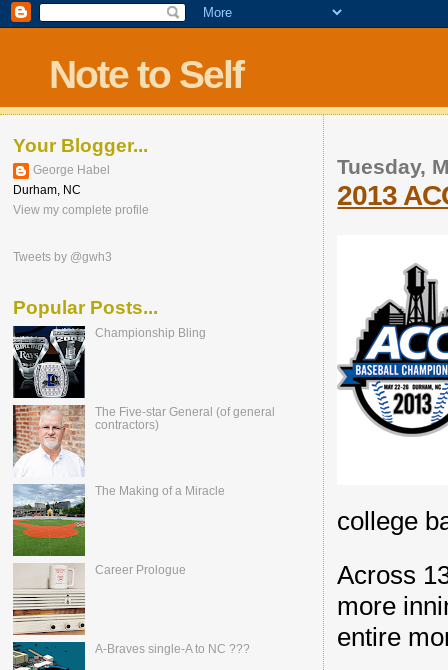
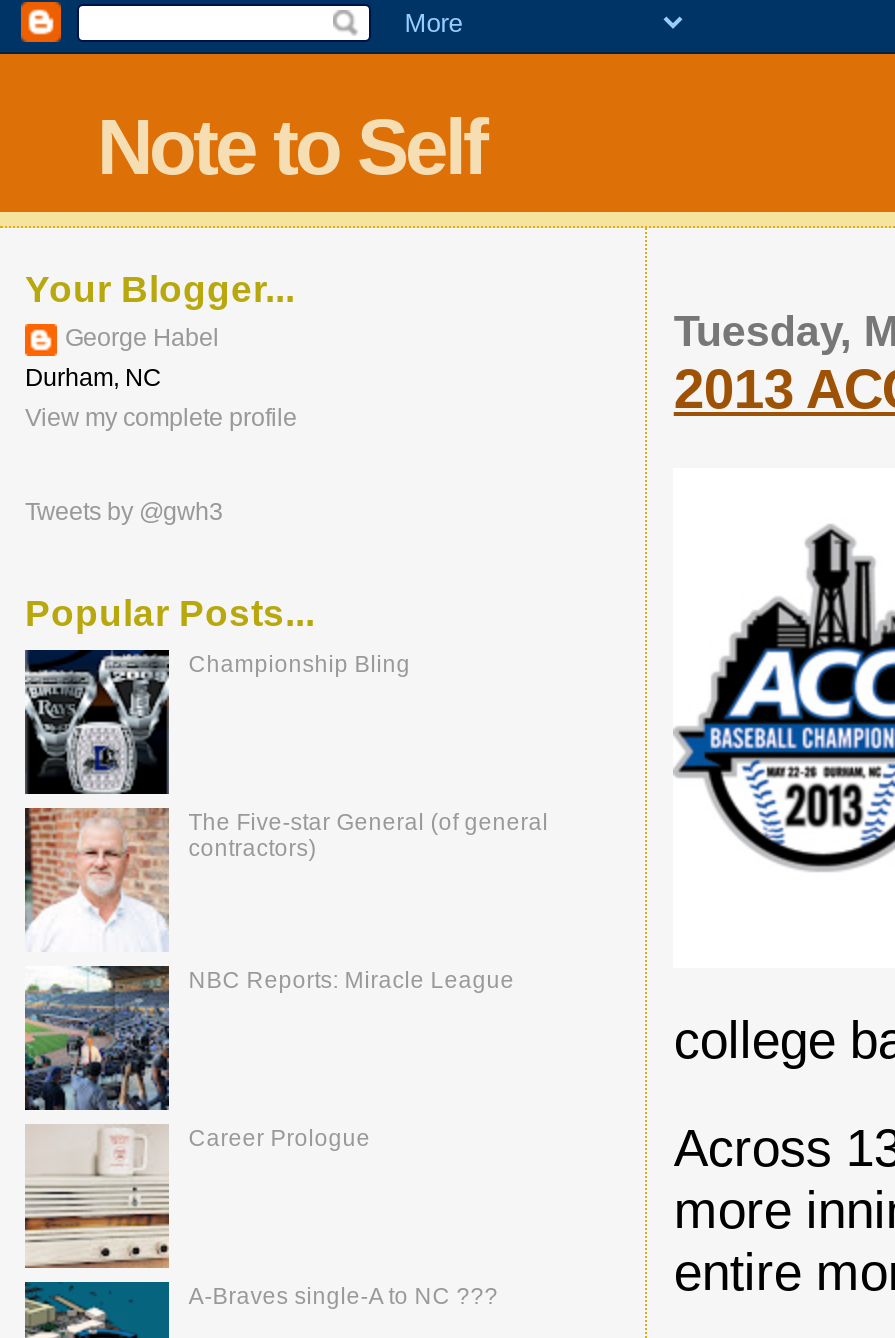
- [image]
- The Making of a Miracle
+ [image]
+ NBC Reports: Miracle League
